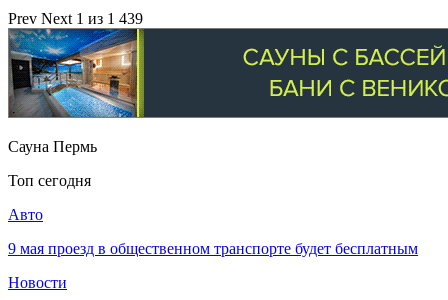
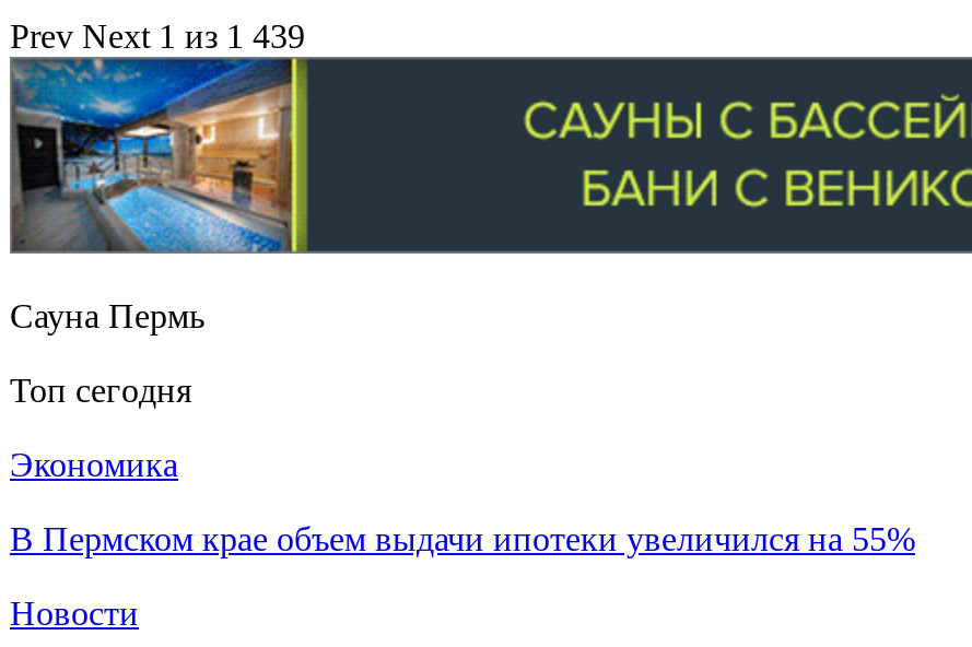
- Авто
+ Экономика

- 9 мая проезд в общественном транспорте будет бесплатным
+ В Пермском крае объем выдачи ипотеки увеличился на 55%
